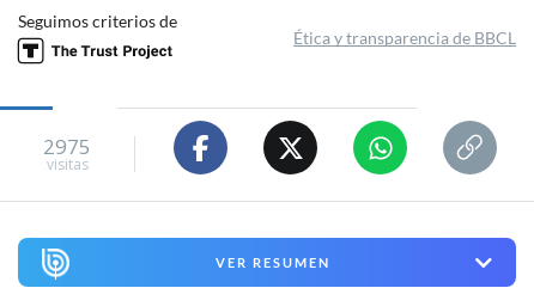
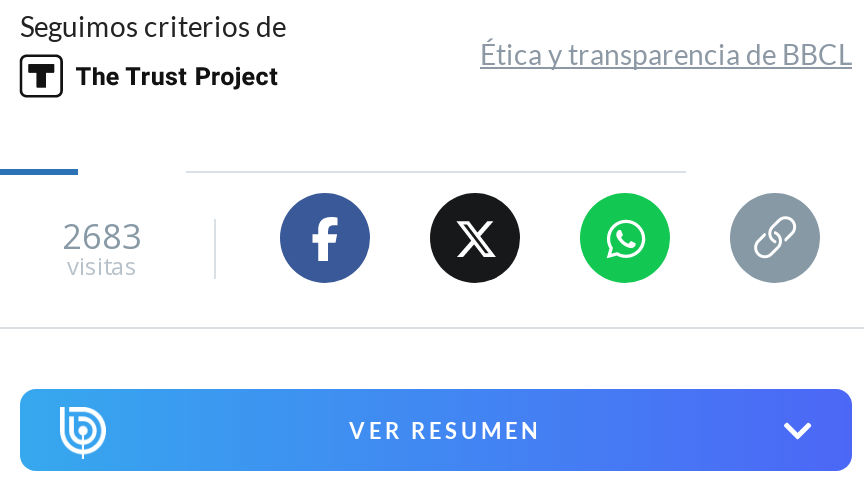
- 2975
+ 2683
